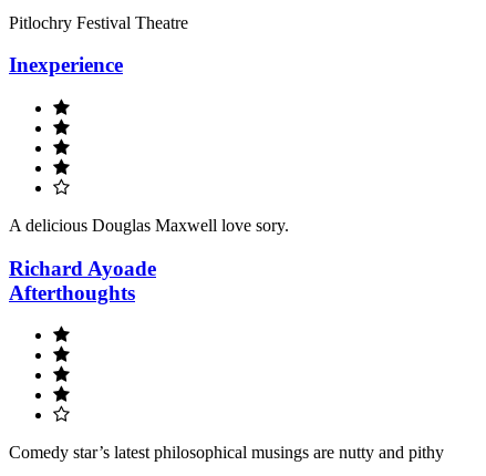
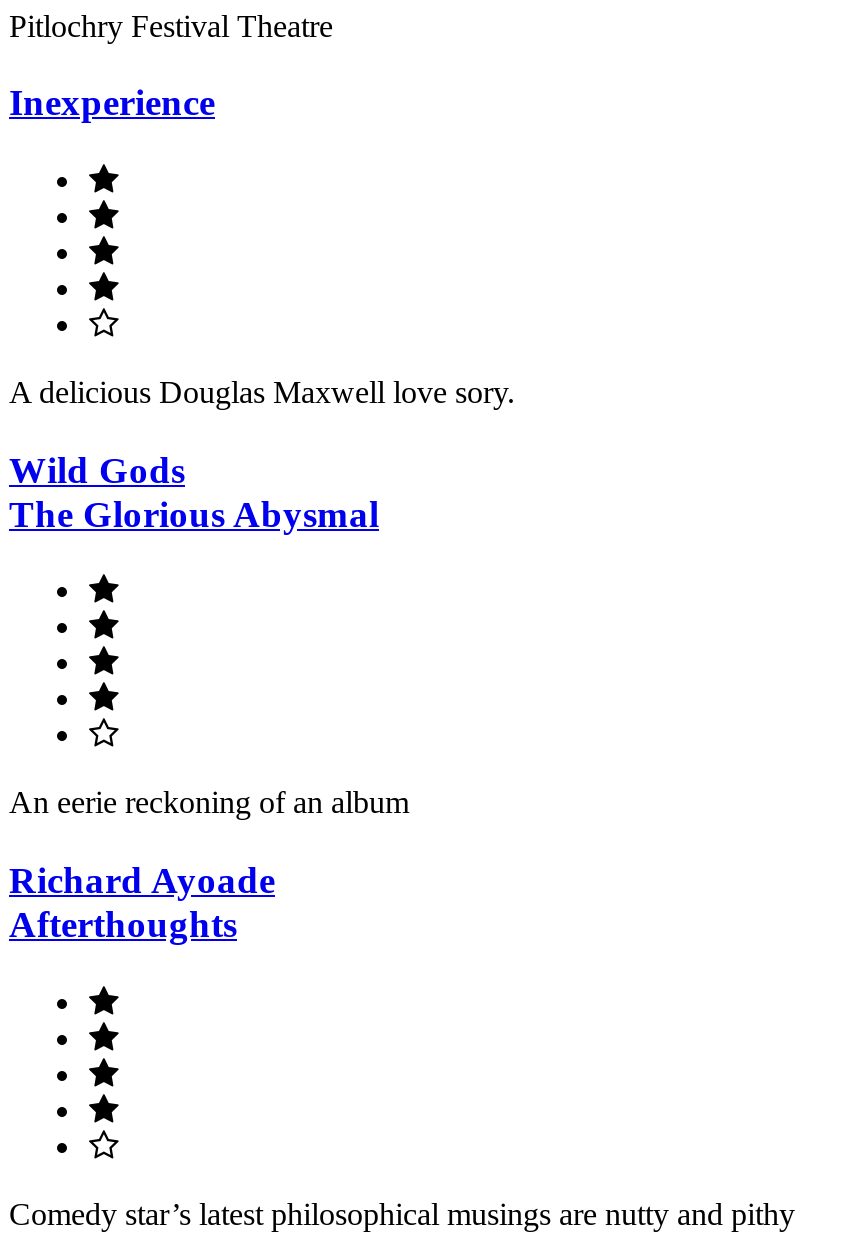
+ Wild Gods
+ The Glorious Abysmal

+ An eerie reckoning of an album
